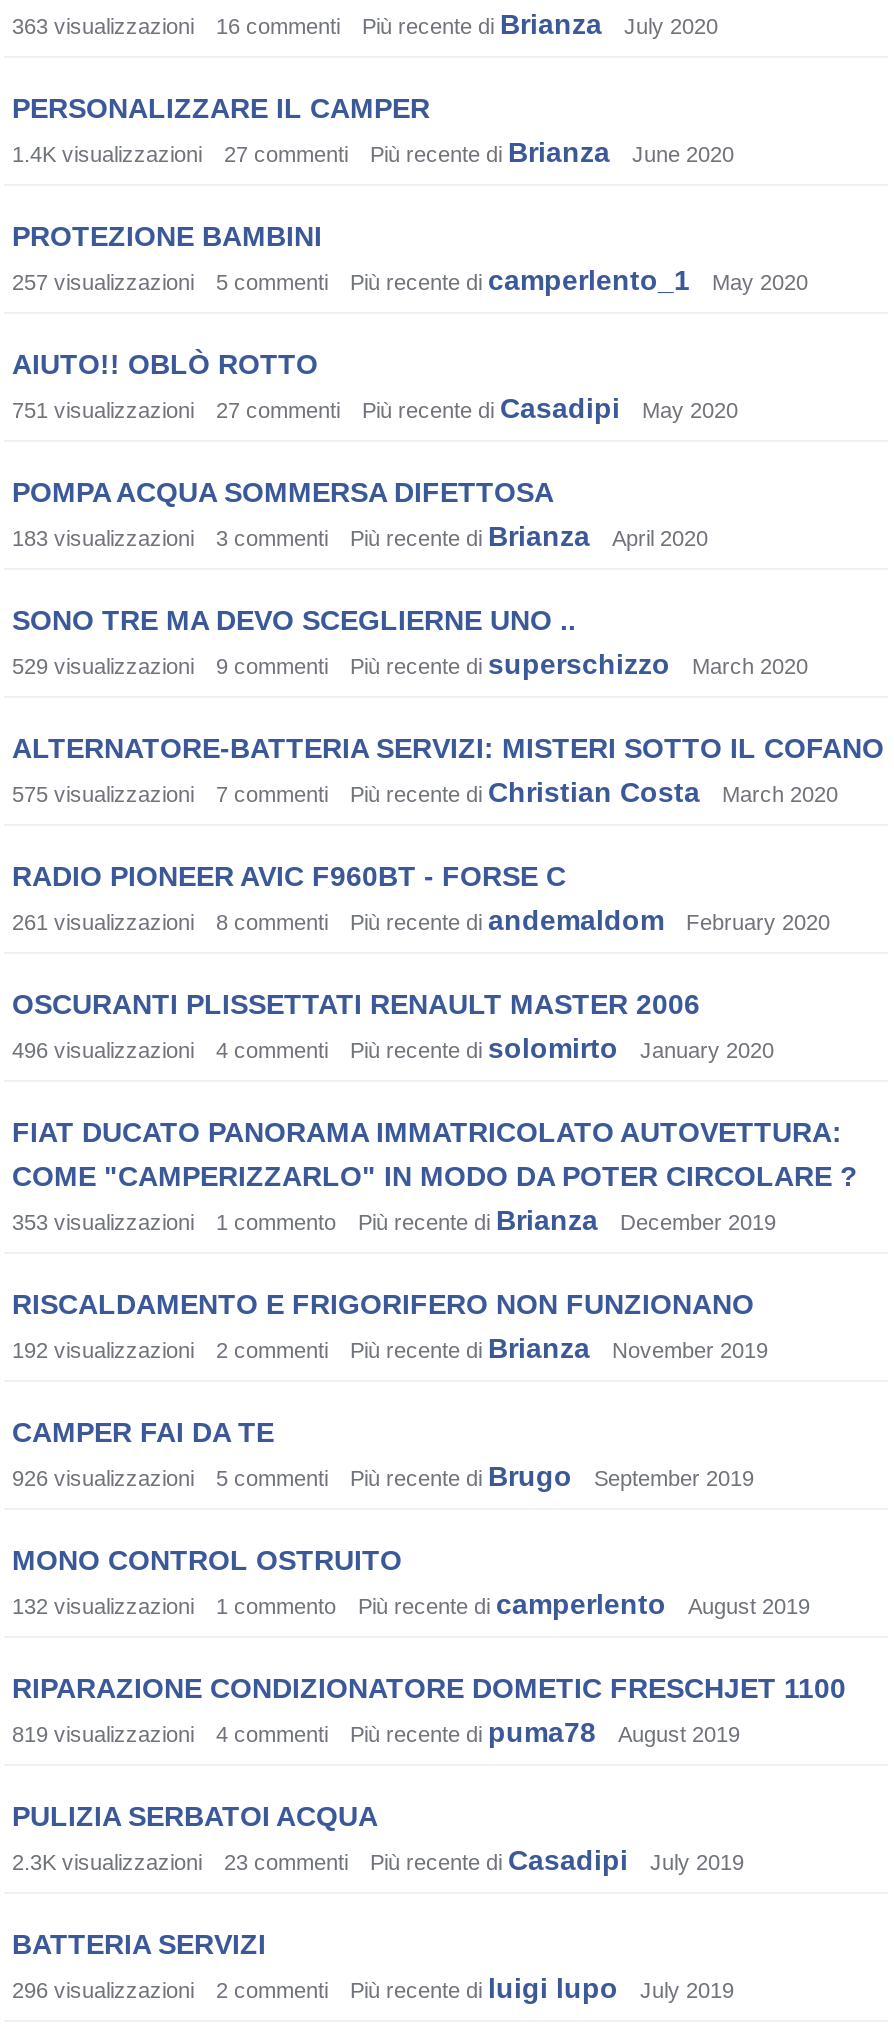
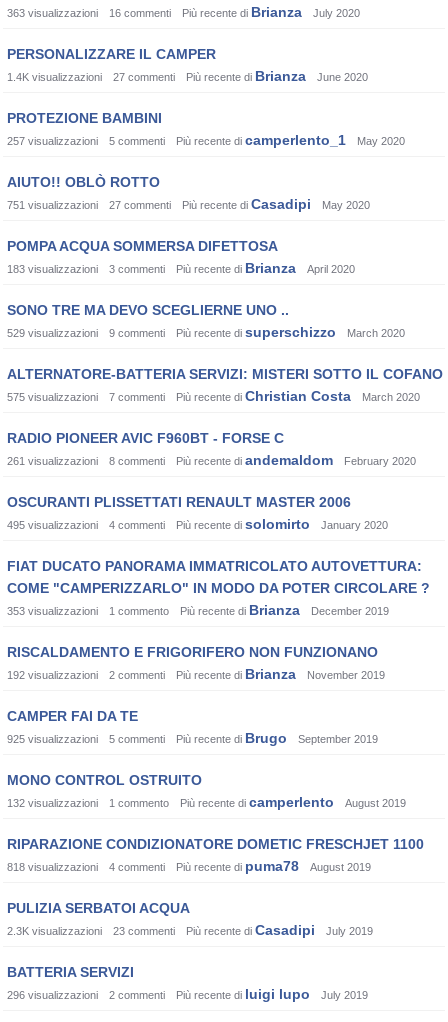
- 496 visualizzazioni
+ 495 visualizzazioni

- 926 visualizzazioni
+ 925 visualizzazioni

- 819 visualizzazioni
+ 818 visualizzazioni
